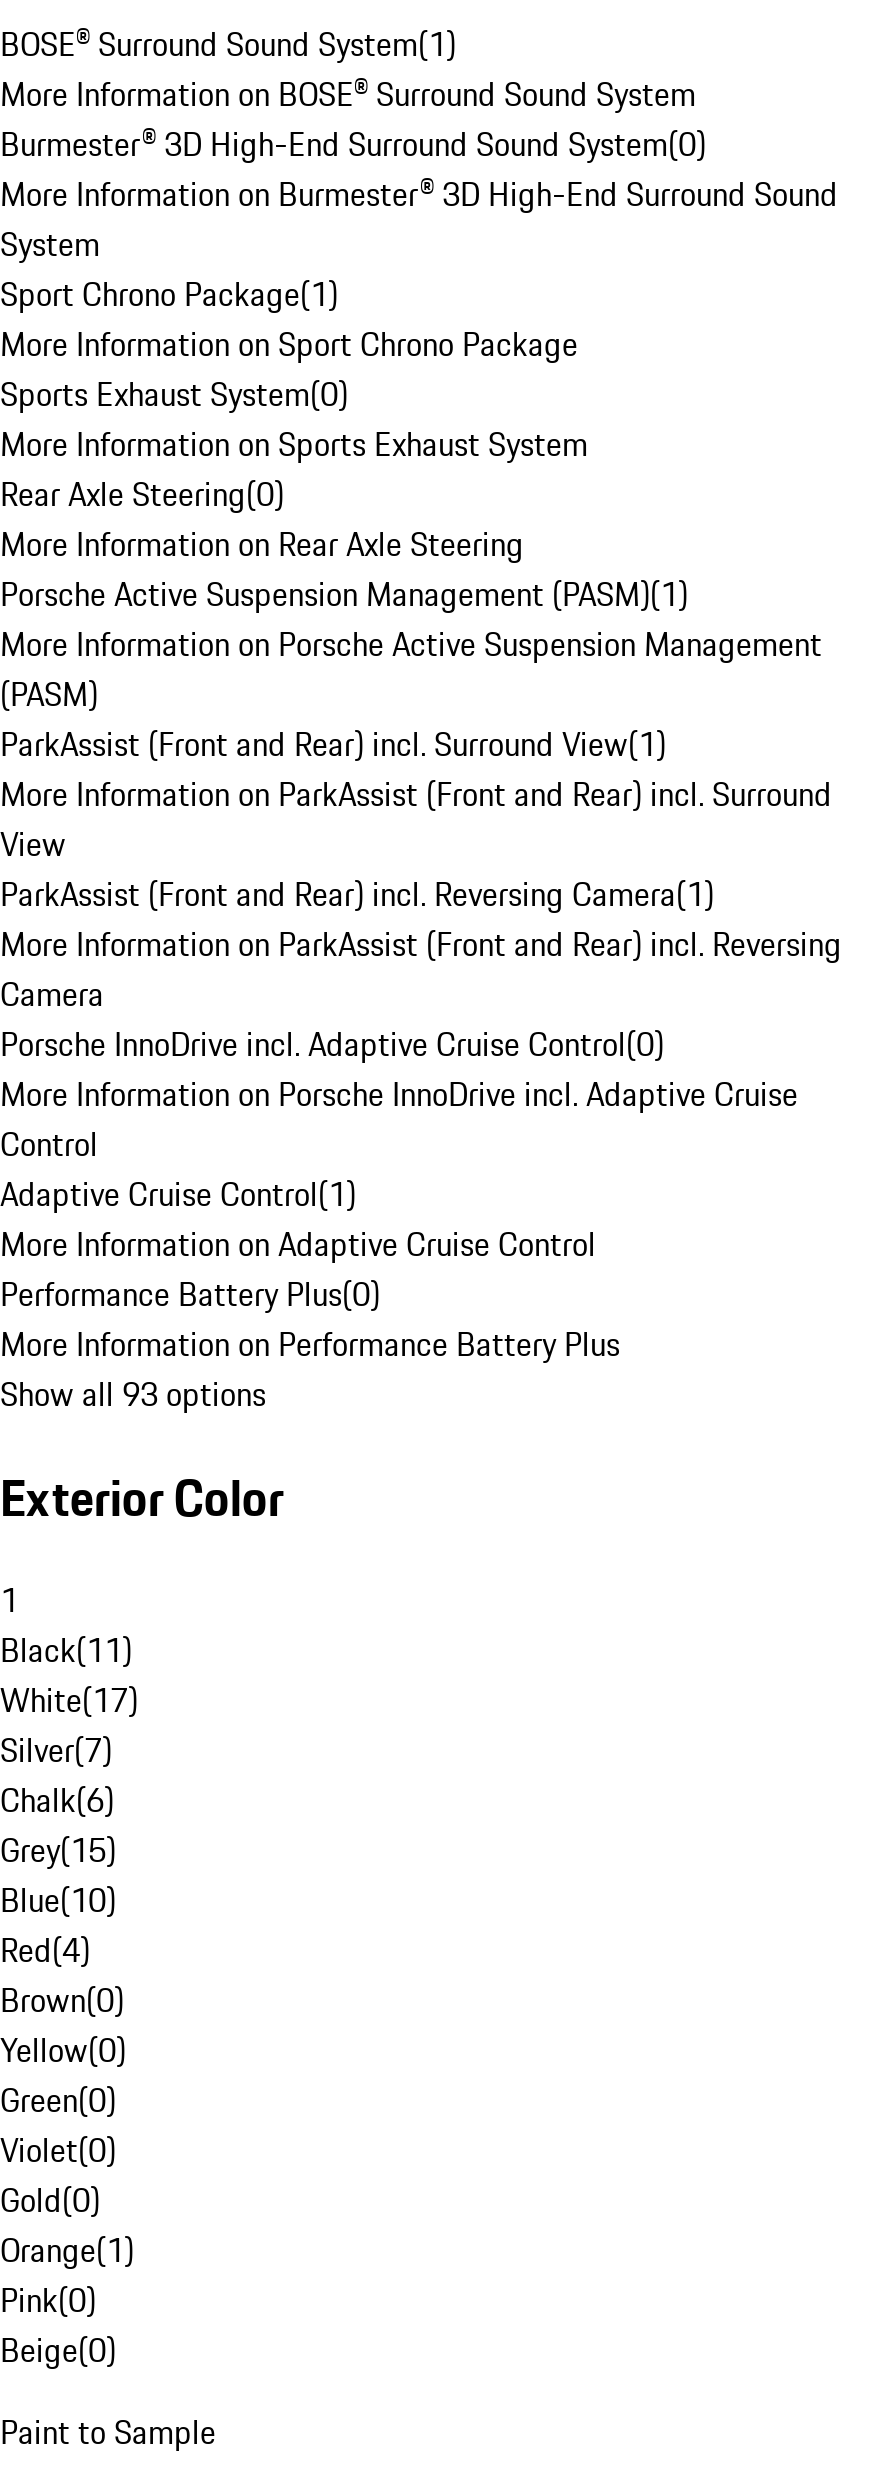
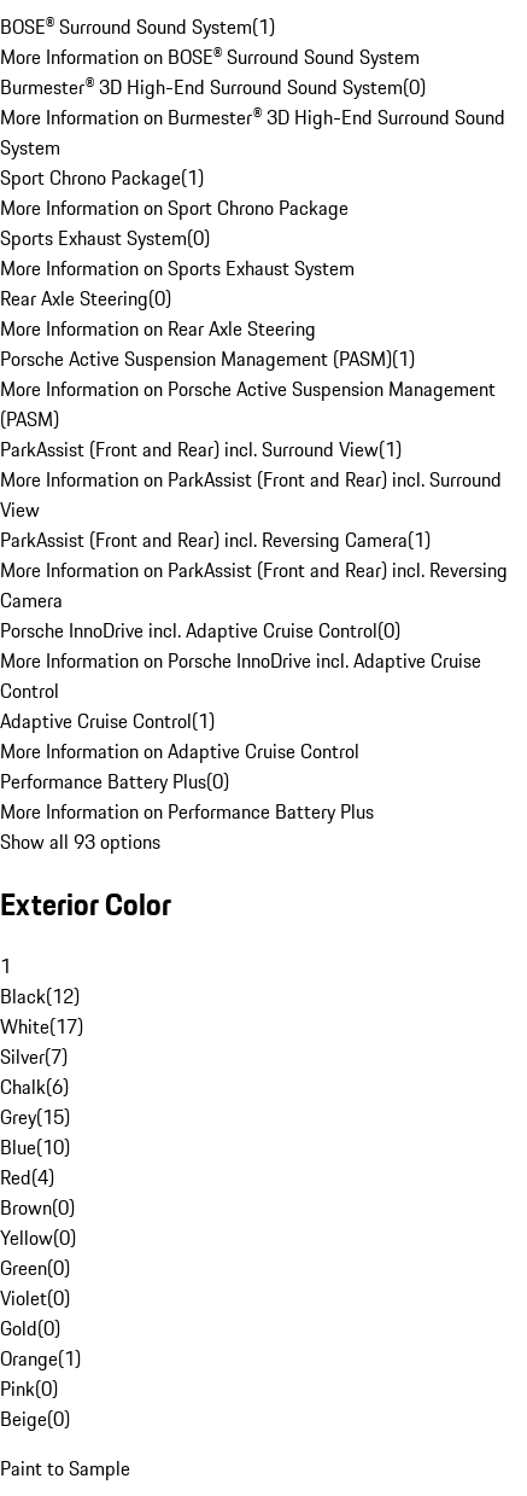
- Black(11)
+ Black(12)
